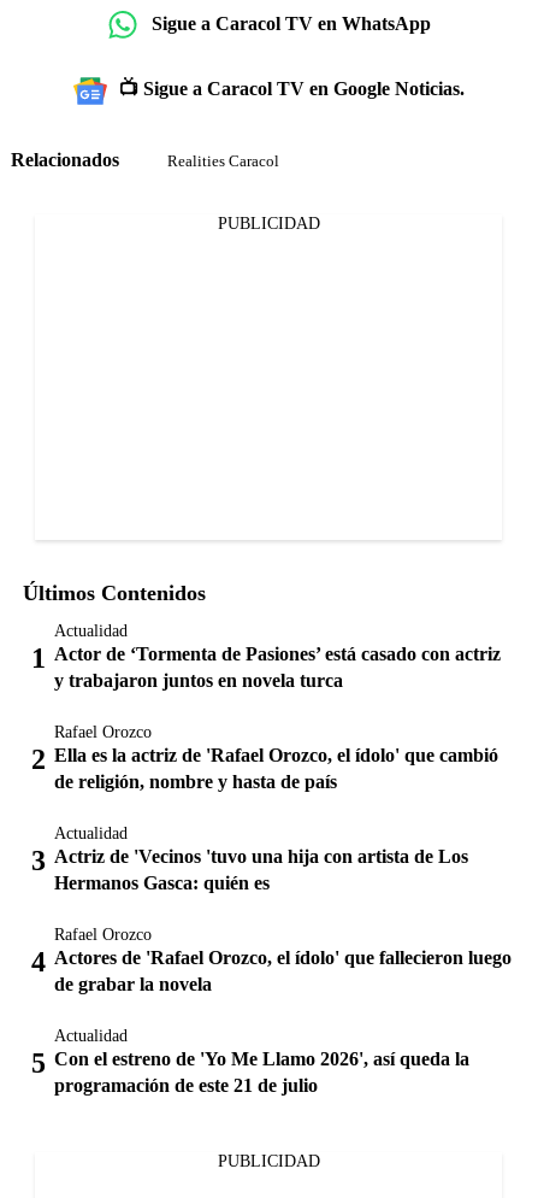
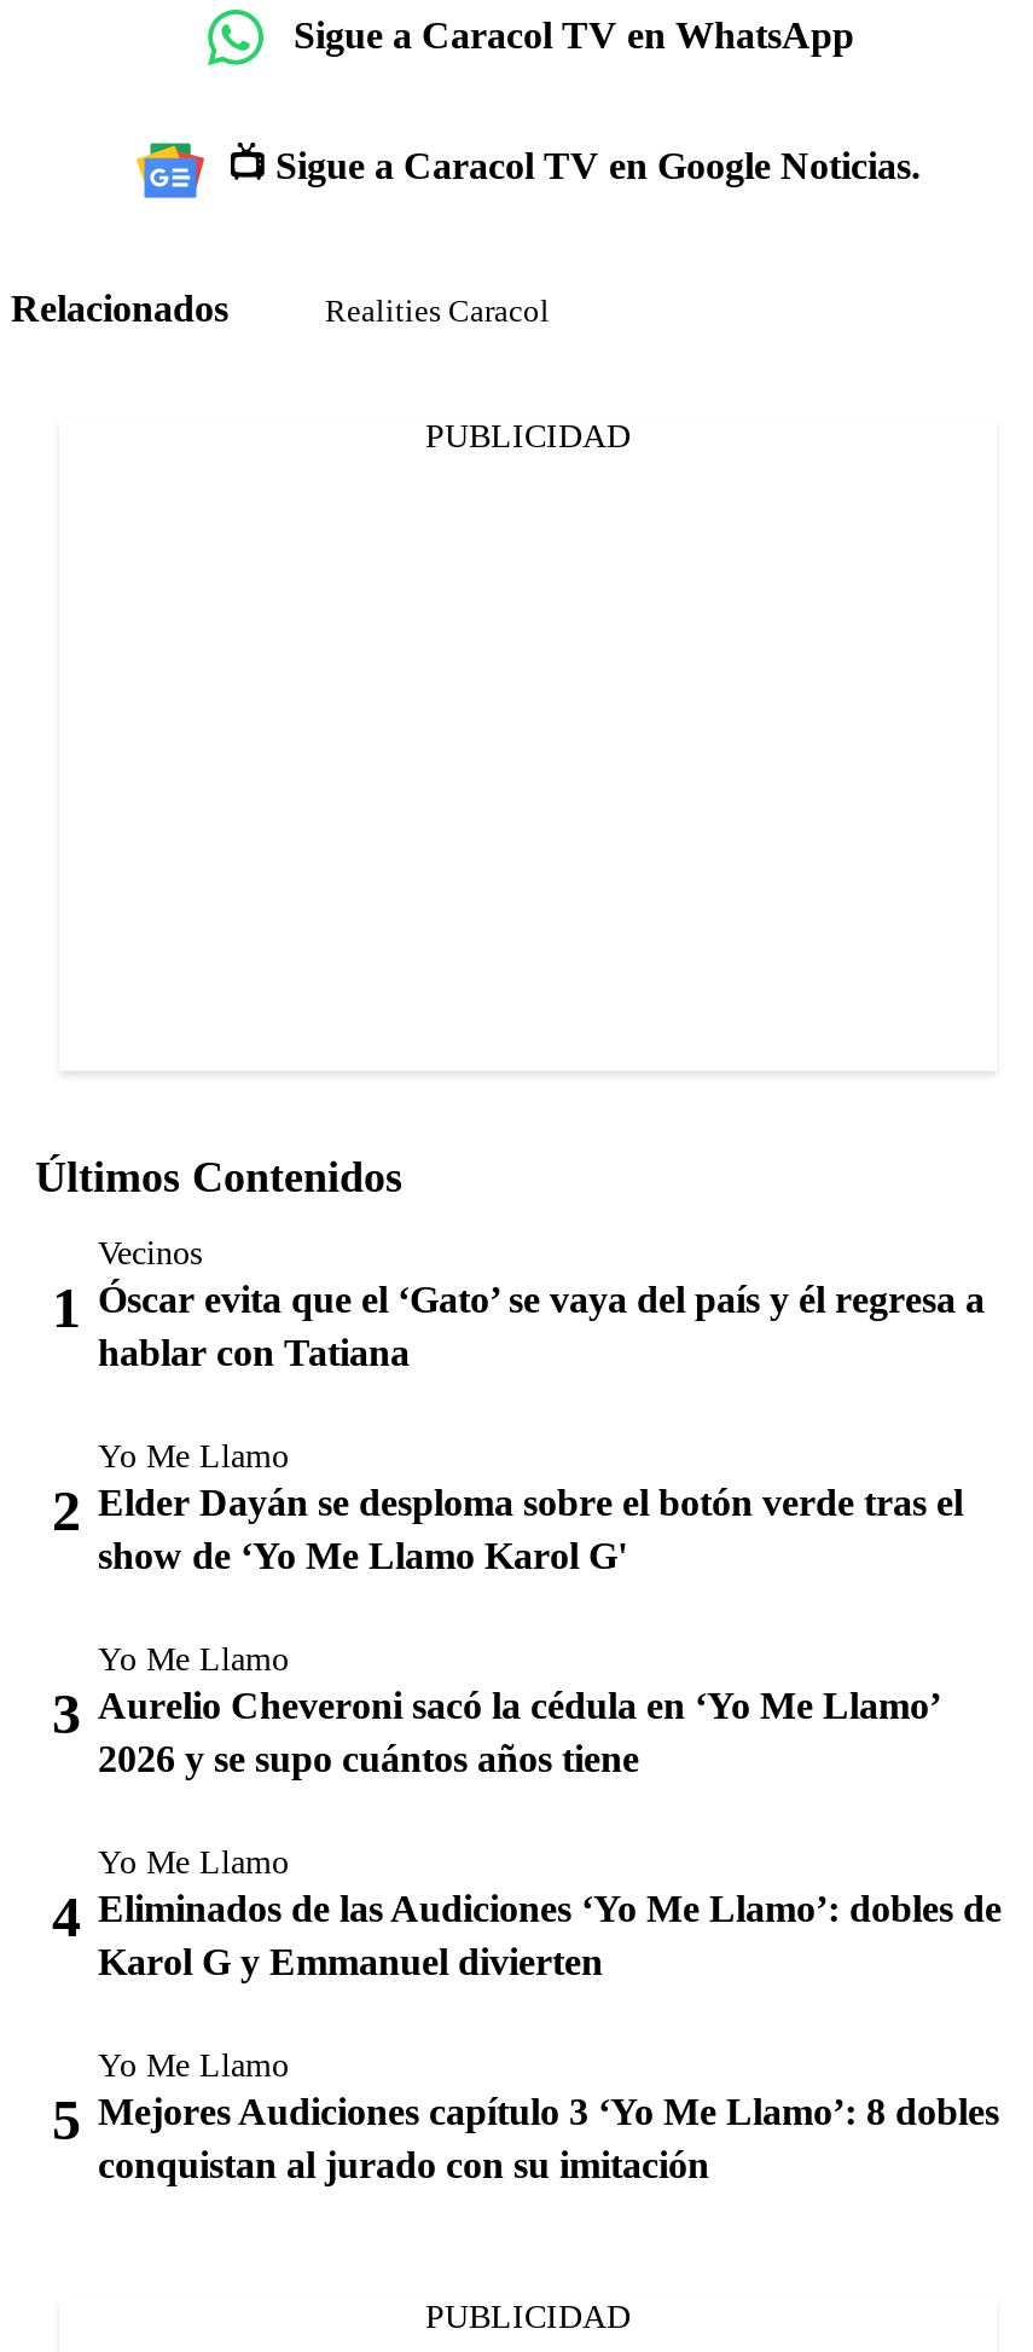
- Actualidad
- Actor de ‘Tormenta de Pasiones’ está casado con actriz
- y trabajaron juntos en novela turca
+ Vecinos
+ Óscar evita que el ‘Gato’ se vaya del país y él regresa a
+ hablar con Tatiana

- Rafael Orozco
- Ella es la actriz de 'Rafael Orozco, el ídolo' que cambió
- de religión, nombre y hasta de país
+ Yo Me Llamo
+ Elder Dayán se desploma sobre el botón verde tras el
+ show de ‘Yo Me Llamo Karol G'

- Actualidad
- Actriz de 'Vecinos 'tuvo una hija con artista de Los
- Hermanos Gasca: quién es
+ Yo Me Llamo
+ Aurelio Cheveroni sacó la cédula en ‘Yo Me Llamo’
+ 2026 y se supo cuántos años tiene

- Rafael Orozco
- Actores de 'Rafael Orozco, el ídolo' que fallecieron luego
- de grabar la novela
+ Yo Me Llamo
+ Eliminados de las Audiciones ‘Yo Me Llamo’: dobles de
+ Karol G y Emmanuel divierten

- Actualidad
- Con el estreno de 'Yo Me Llamo 2026', así queda la
- programación de este 21 de julio
+ Yo Me Llamo
+ Mejores Audiciones capítulo 3 ‘Yo Me Llamo’: 8 dobles
+ conquistan al jurado con su imitación
